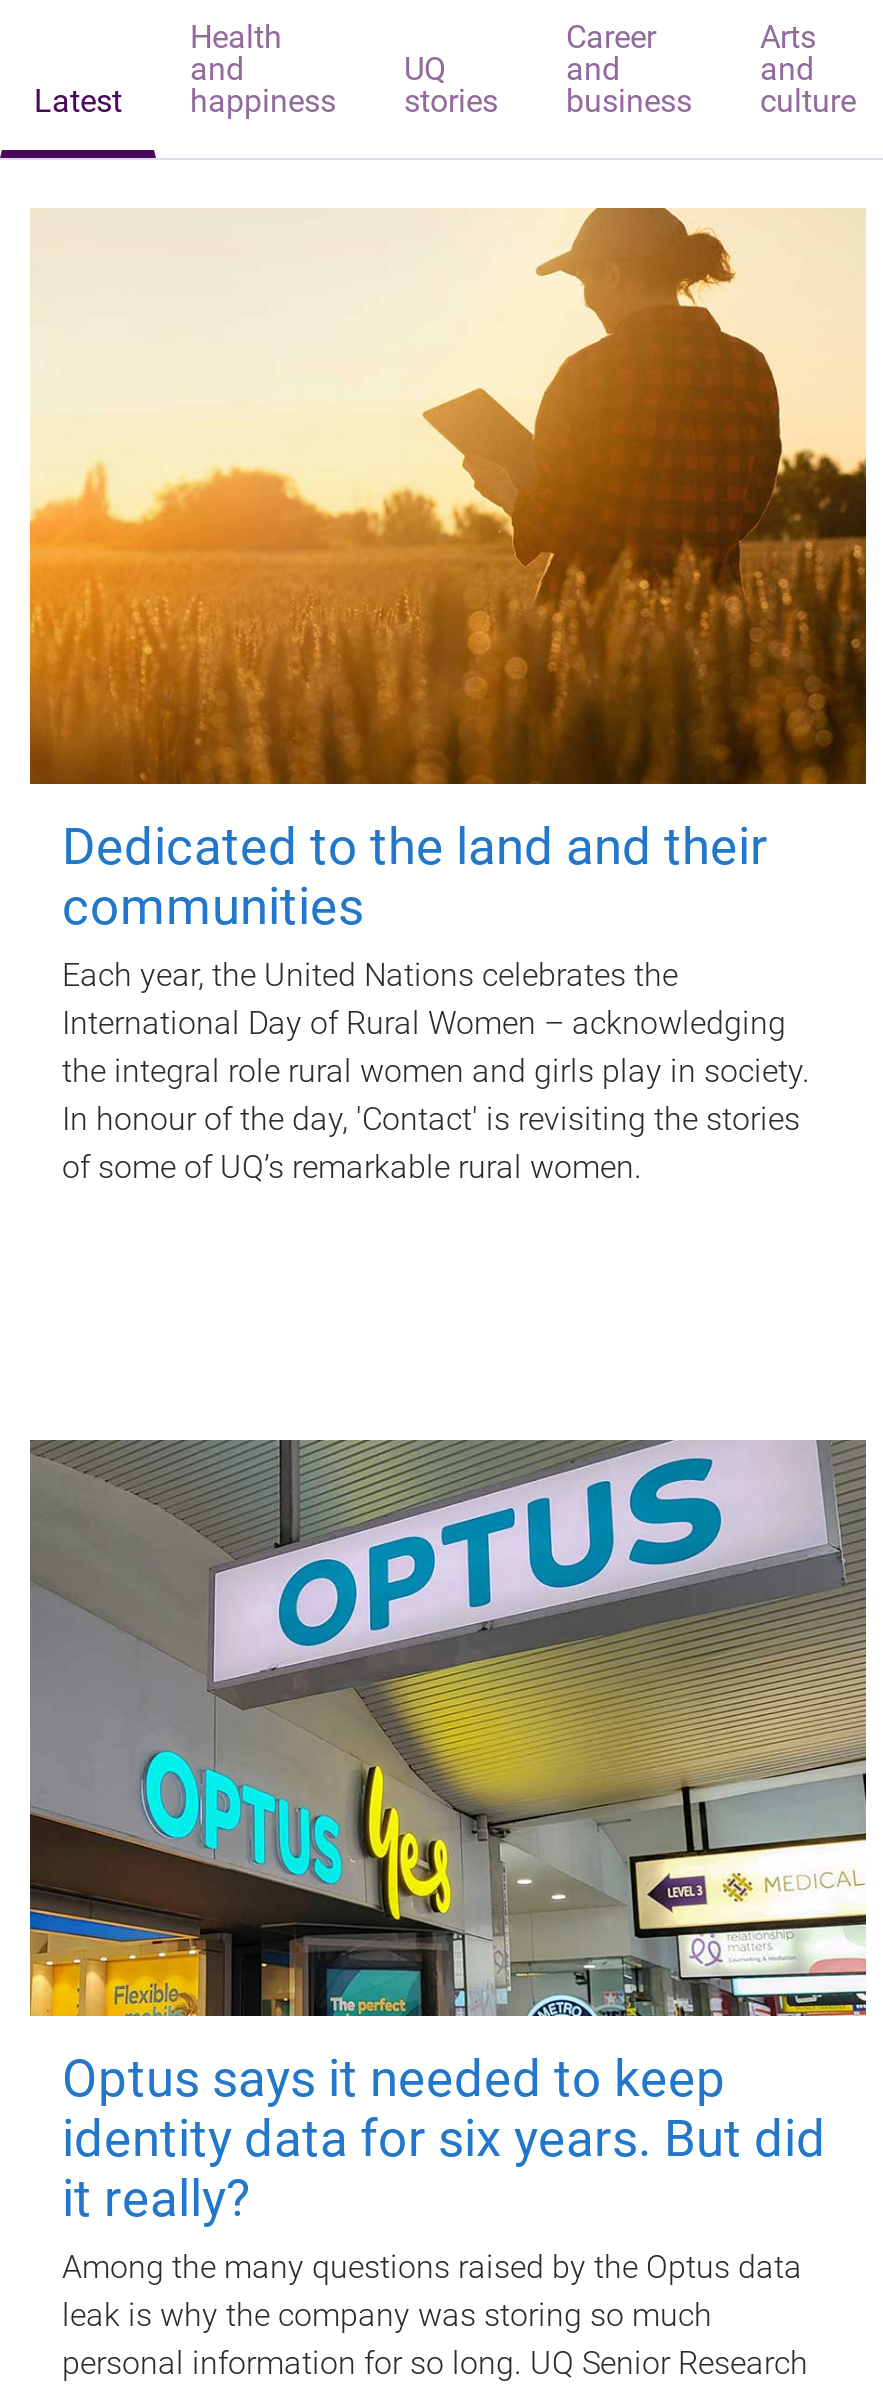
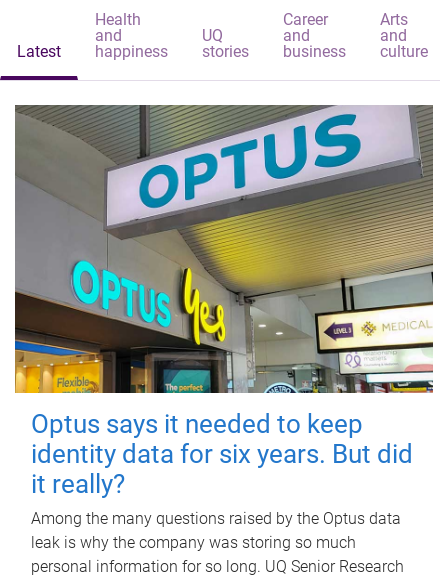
- [image]
- Dedicated to the land and their
- communities
- Each year, the United Nations celebrates the
- International Day of Rural Women – acknowledging
- the integral role rural women and girls play in society.
- In honour of the day, 'Contact' is revisiting the stories
- of some of UQ’s remarkable rural women.
